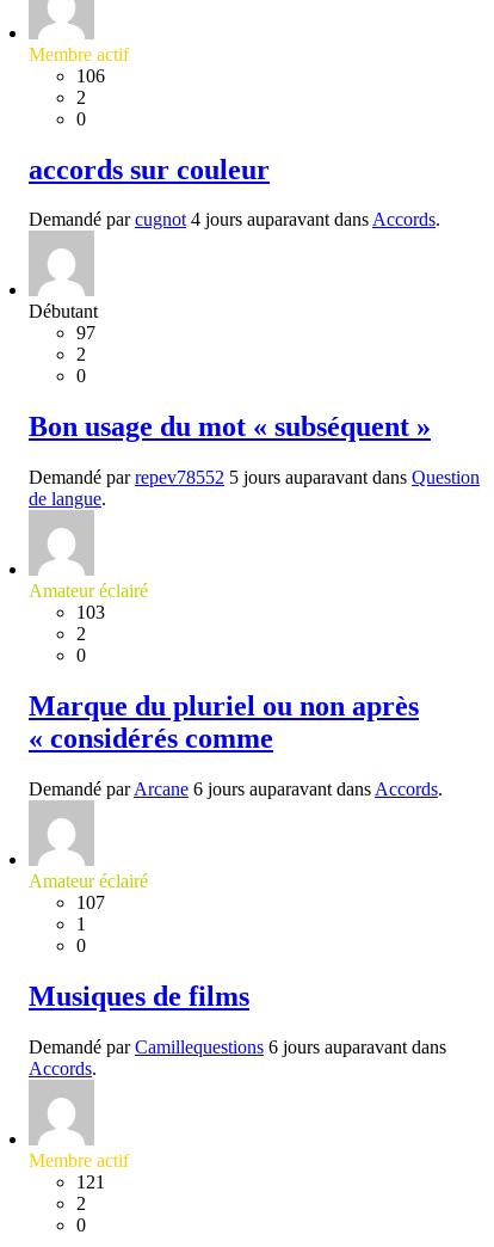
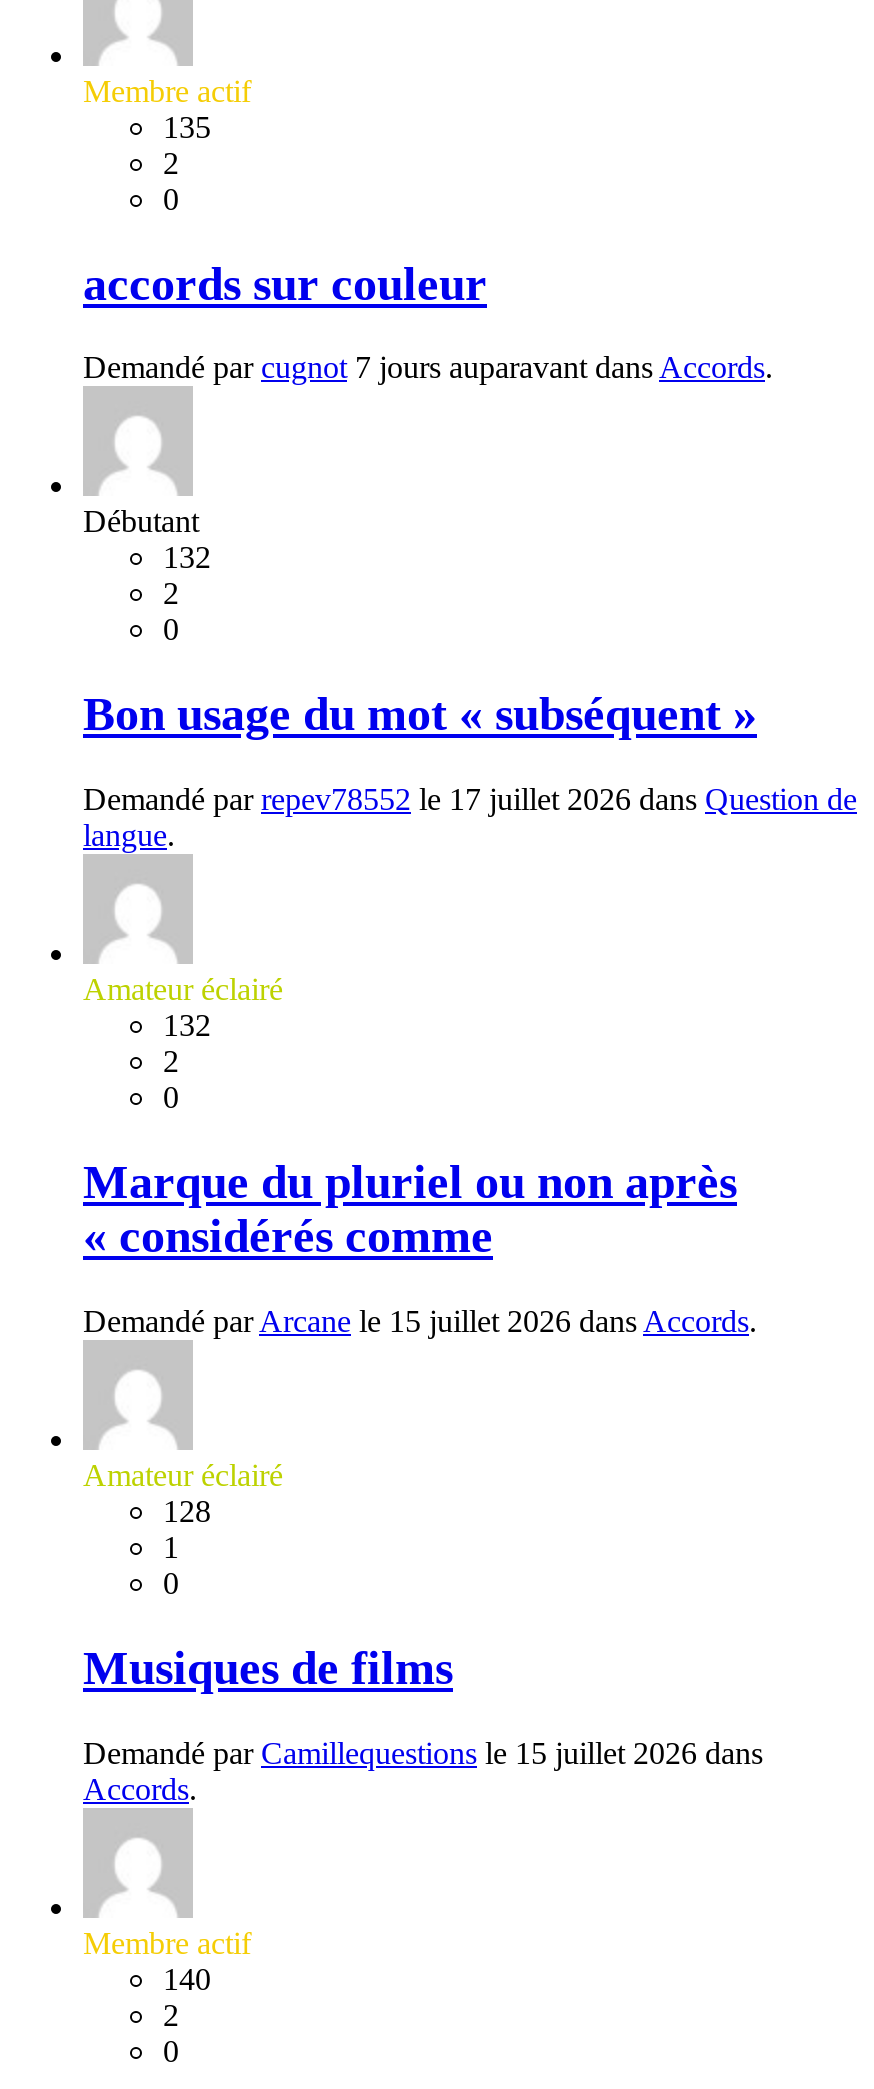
- 106
+ 135

- Demandé par cugnot 4 jours auparavant dans Accords.
+ Demandé par cugnot 7 jours auparavant dans Accords.

- 97
+ 132

- Demandé par repev78552 5 jours auparavant dans Question
- de langue.
+ Demandé par repev78552 le 17 juillet 2026 dans Question de
+ langue.

- 103
+ 132

- Demandé par Arcane 6 jours auparavant dans Accords.
+ Demandé par Arcane le 15 juillet 2026 dans Accords.

- 107
+ 128

- Demandé par Camillequestions 6 jours auparavant dans
+ Demandé par Camillequestions le 15 juillet 2026 dans

- 121
+ 140
